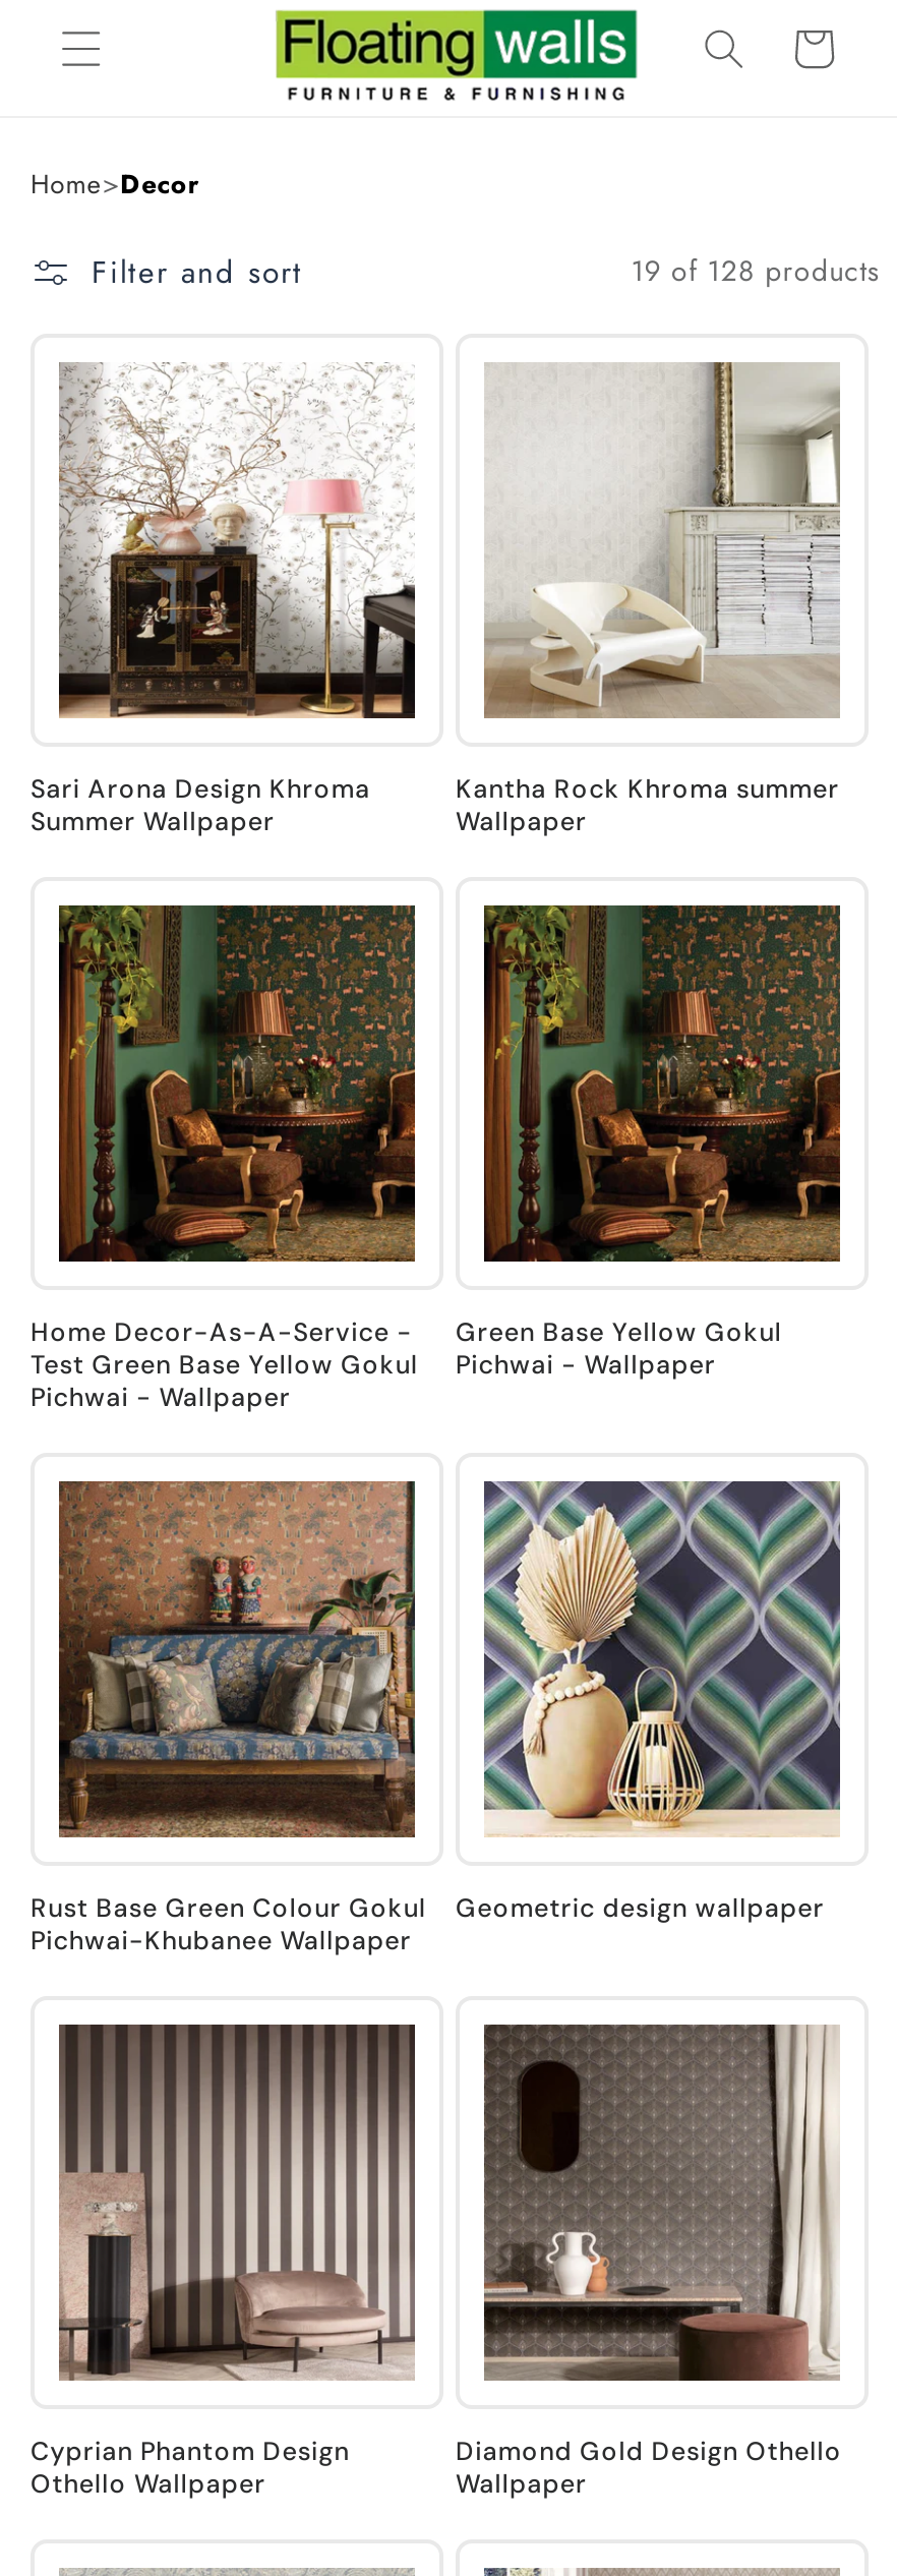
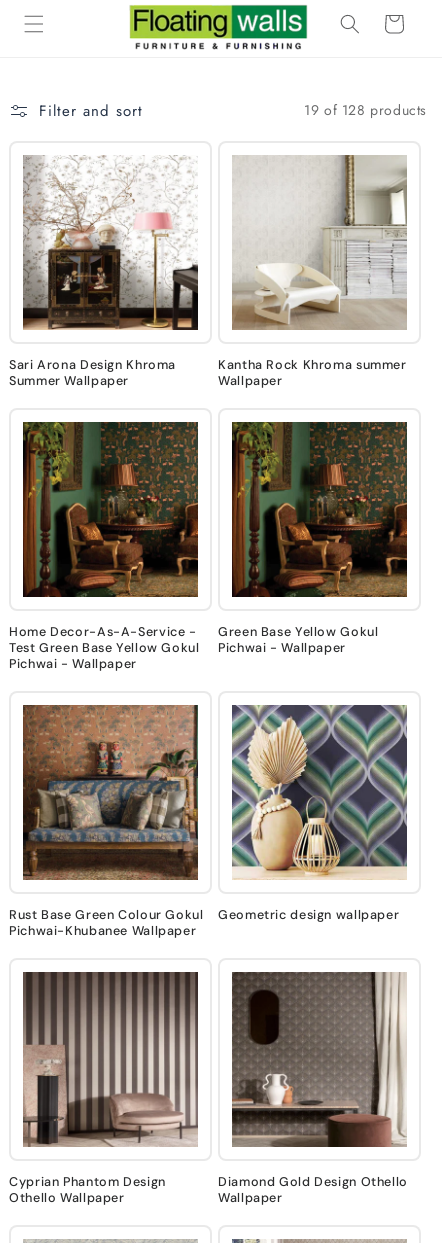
- Home>Decor
